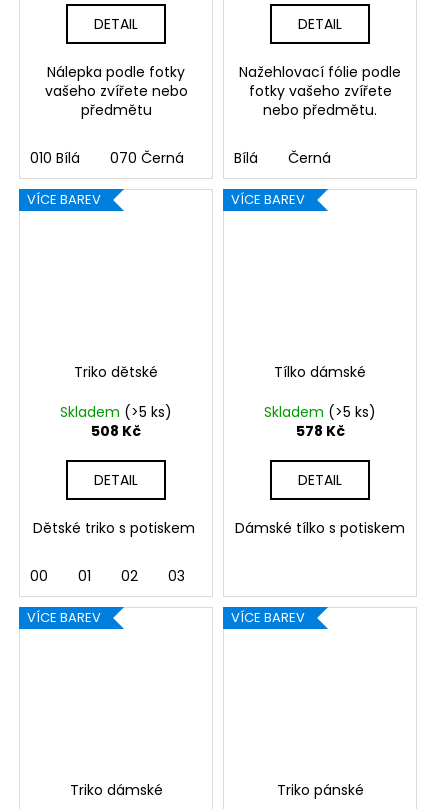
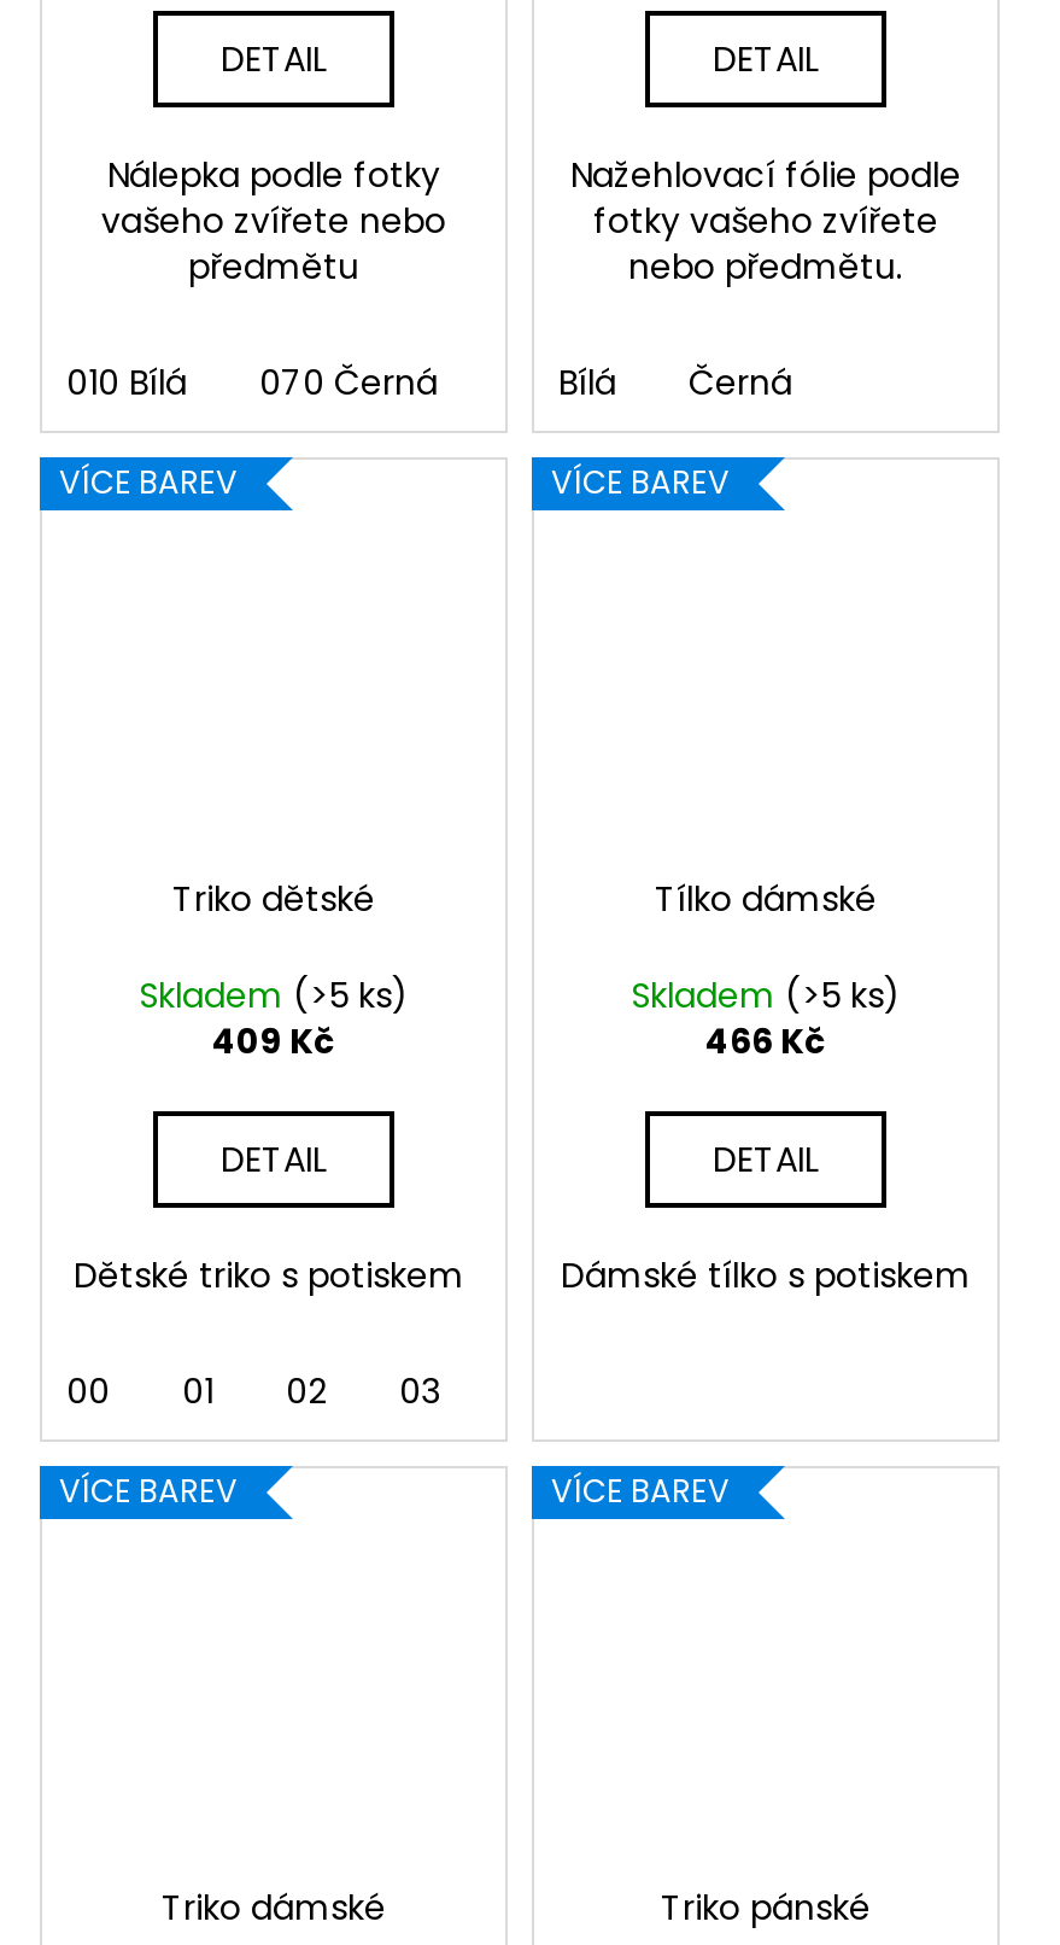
- 508 Kč
+ 409 Kč

- 578 Kč
+ 466 Kč
